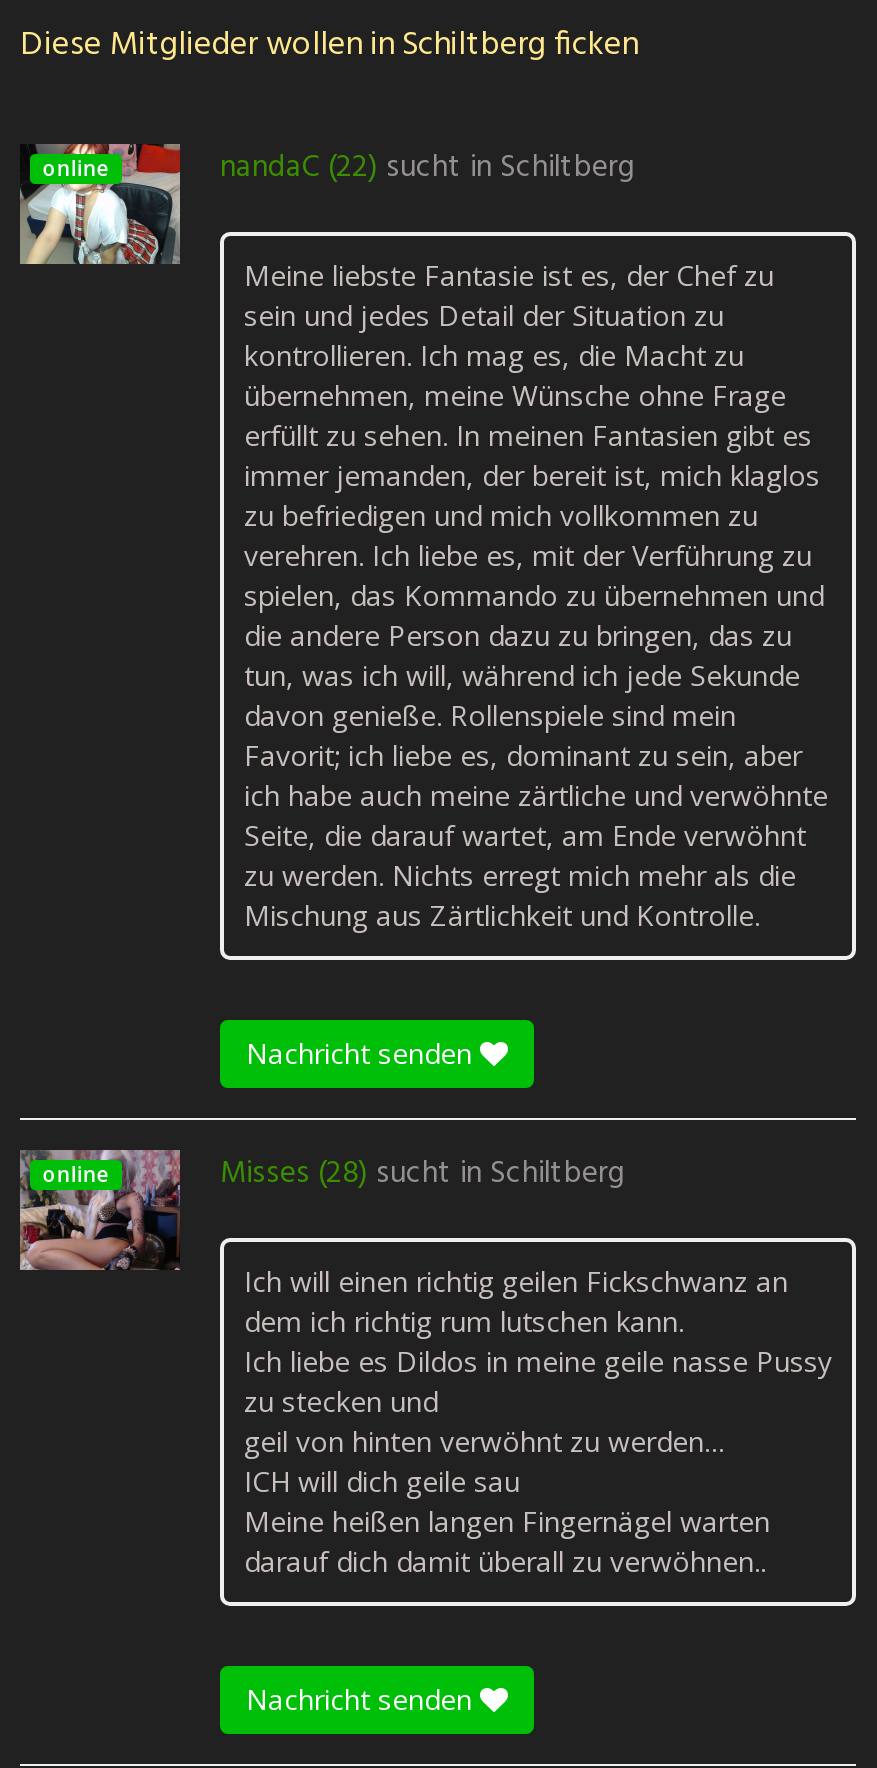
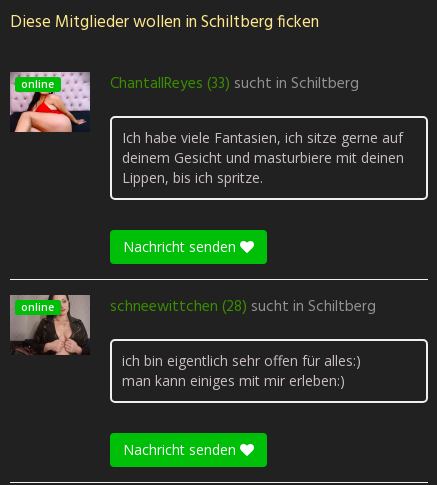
- [image]
- nandaC (22) sucht in Schiltberg
+ [image]
+ ChantallReyes (33) sucht in Schiltberg

- Meine liebste Fantasie ist es, der Chef zu
- sein und jedes Detail der Situation zu
- kontrollieren. Ich mag es, die Macht zu
- übernehmen, meine Wünsche ohne Frage
- erfüllt zu sehen. In meinen Fantasien gibt es
- immer jemanden, der bereit ist, mich klaglos
- zu befriedigen und mich vollkommen zu
- verehren. Ich liebe es, mit der Verführung zu
- spielen, das Kommando zu übernehmen und
- die andere Person dazu zu bringen, das zu
- tun, was ich will, während ich jede Sekunde
- davon genieße. Rollenspiele sind mein
- Favorit; ich liebe es, dominant zu sein, aber
- ich habe auch meine zärtliche und verwöhnte
- Seite, die darauf wartet, am Ende verwöhnt
- zu werden. Nichts erregt mich mehr als die
- Mischung aus Zärtlichkeit und Kontrolle.
+ Ich habe viele Fantasien, ich sitze gerne auf
+ deinem Gesicht und masturbiere mit deinen
+ Lippen, bis ich spritze.

- [image]
- Misses (28) sucht in Schiltberg
+ [image]
+ schneewittchen (28) sucht in Schiltberg

- Ich will einen richtig geilen Fickschwanz an
- dem ich richtig rum lutschen kann.
- Ich liebe es Dildos in meine geile nasse Pussy
- zu stecken und
- geil von hinten verwöhnt zu werden…
- ICH will dich geile sau
- Meine heißen langen Fingernägel warten
- darauf dich damit überall zu verwöhnen..
+ ich bin eigentlich sehr offen für alles:)
+ man kann einiges mit mir erleben:)
